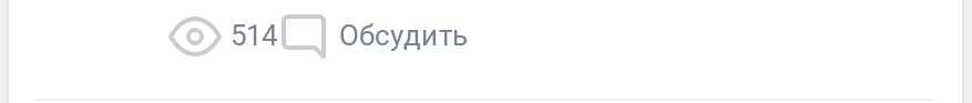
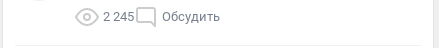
- 514 Обсудить
+ 2 245 Обсудить
